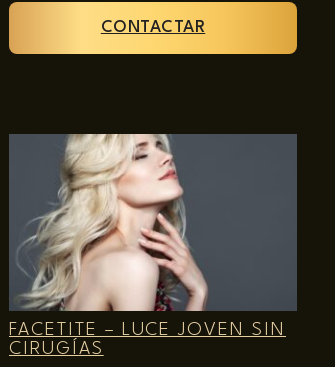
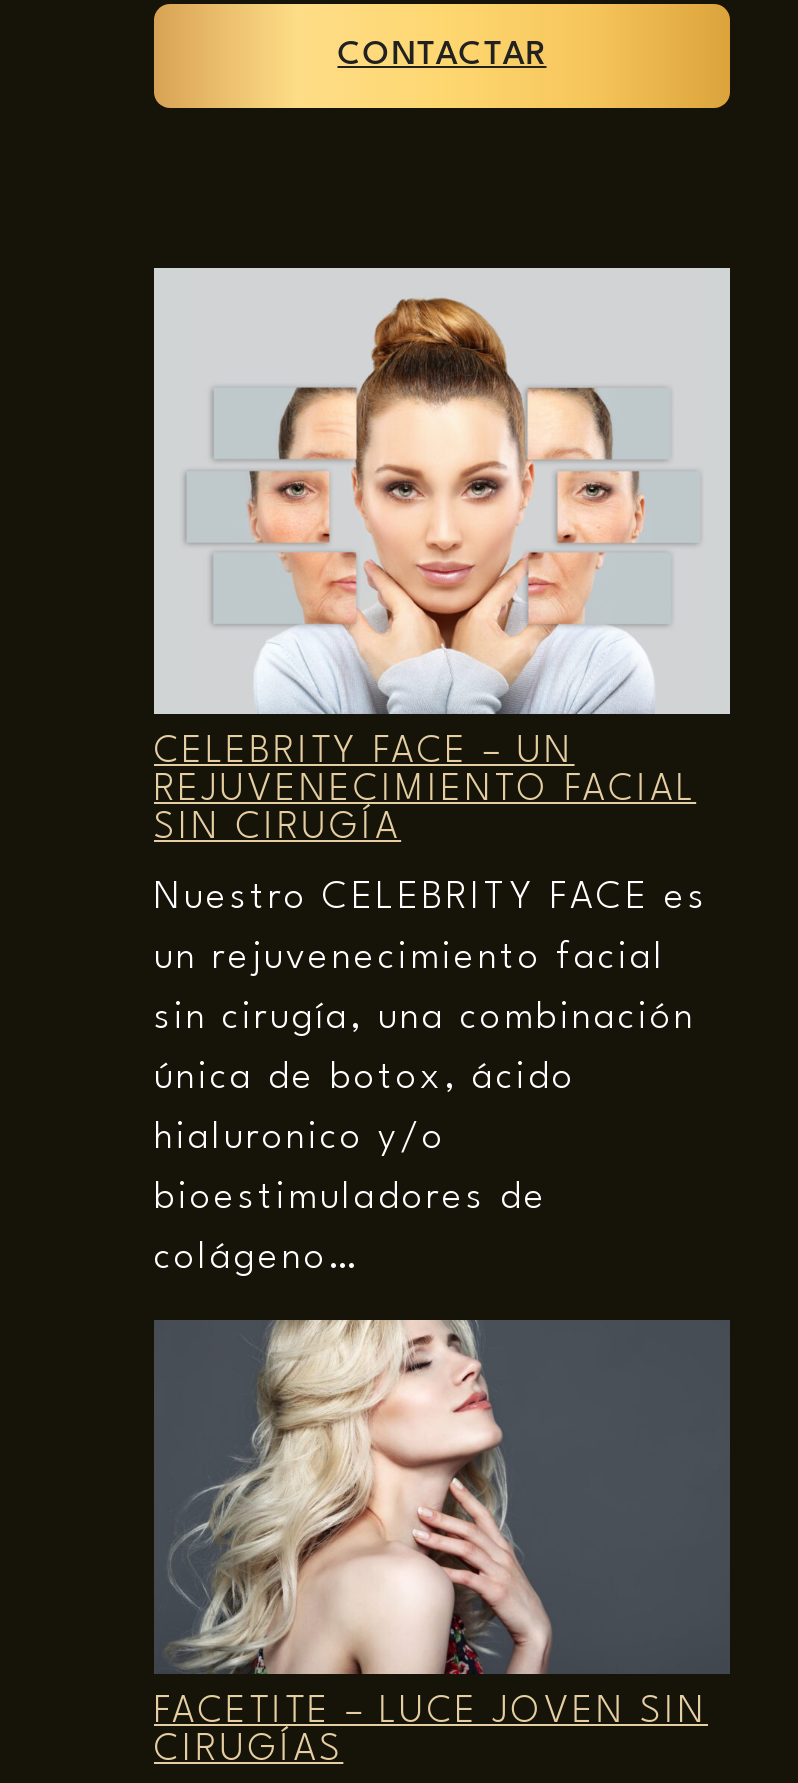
+ [image]
+ CELEBRITY FACE – UN
+ REJUVENECIMIENTO FACIAL
+ SIN CIRUGÍA
+ Nuestro CELEBRITY FACE es
+ un rejuvenecimiento facial
+ sin cirugía, una combinación
+ única de botox, ácido
+ hialuronico y/o
+ bioestimuladores de
+ colágeno…
